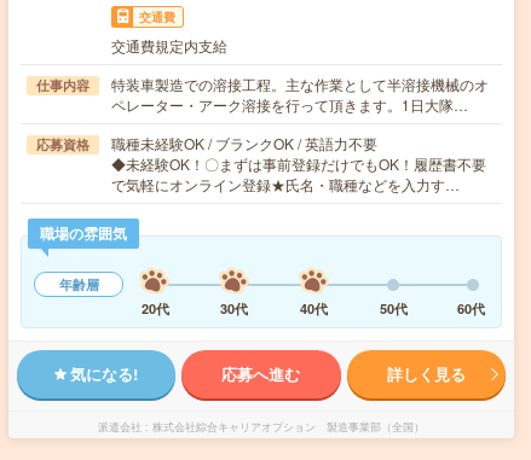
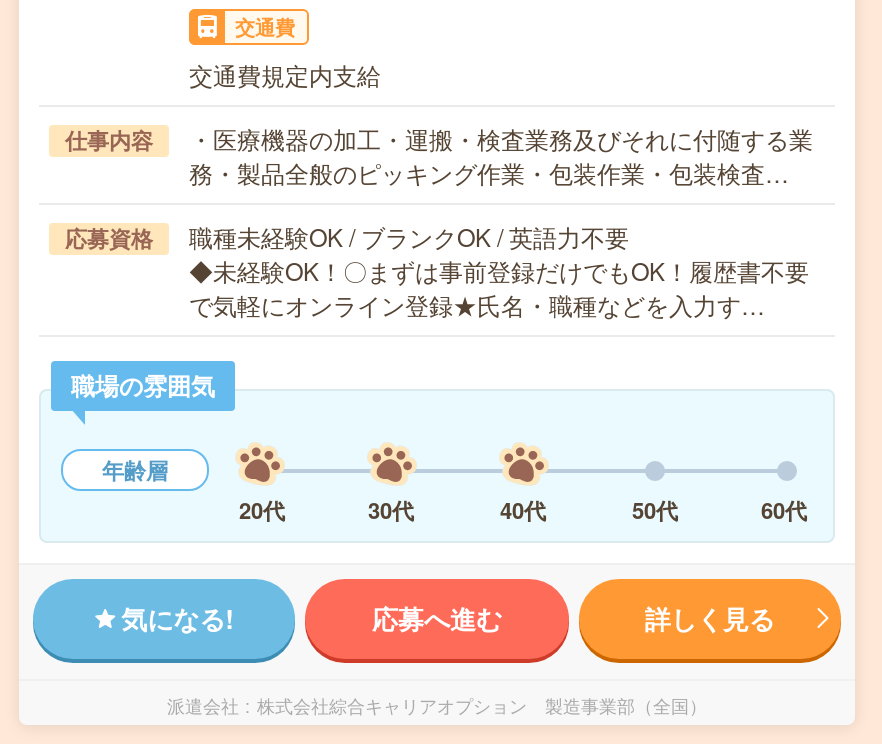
- 特装車製造での溶接工程。主な作業として半溶接機械のオ
- ペレーター・アーク溶接を行って頂きます。1日大隊…
+ ・医療機器の加工・運搬・検査業務及びそれに付随する業
+ 務・製品全般のピッキング作業・包装作業・包装検査…
